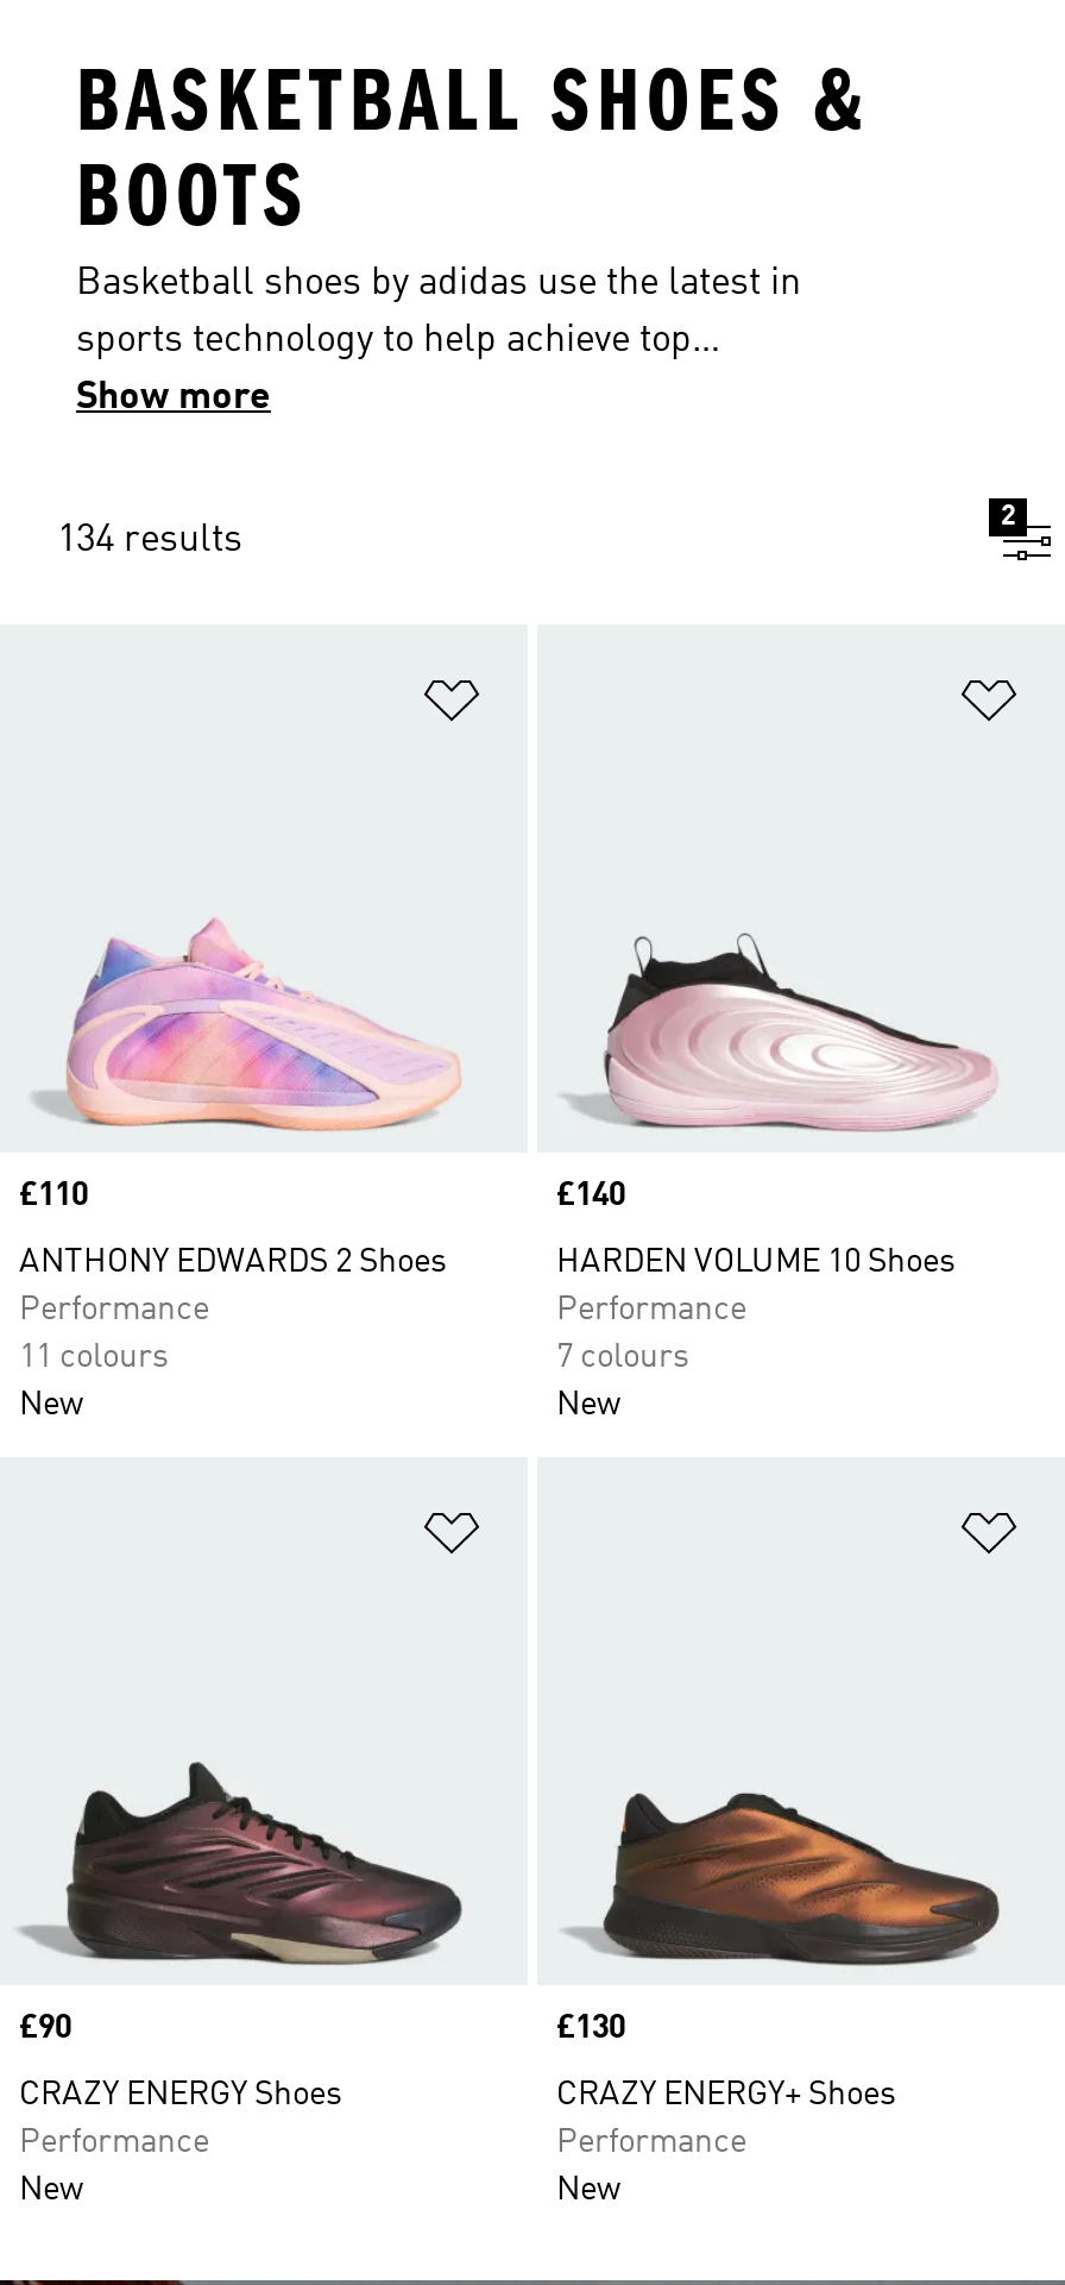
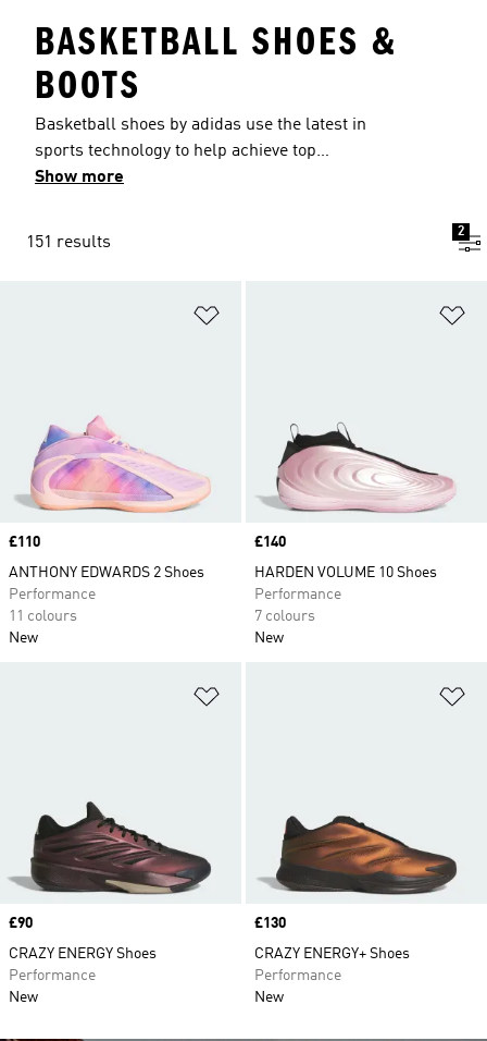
- 134 results
+ 151 results
